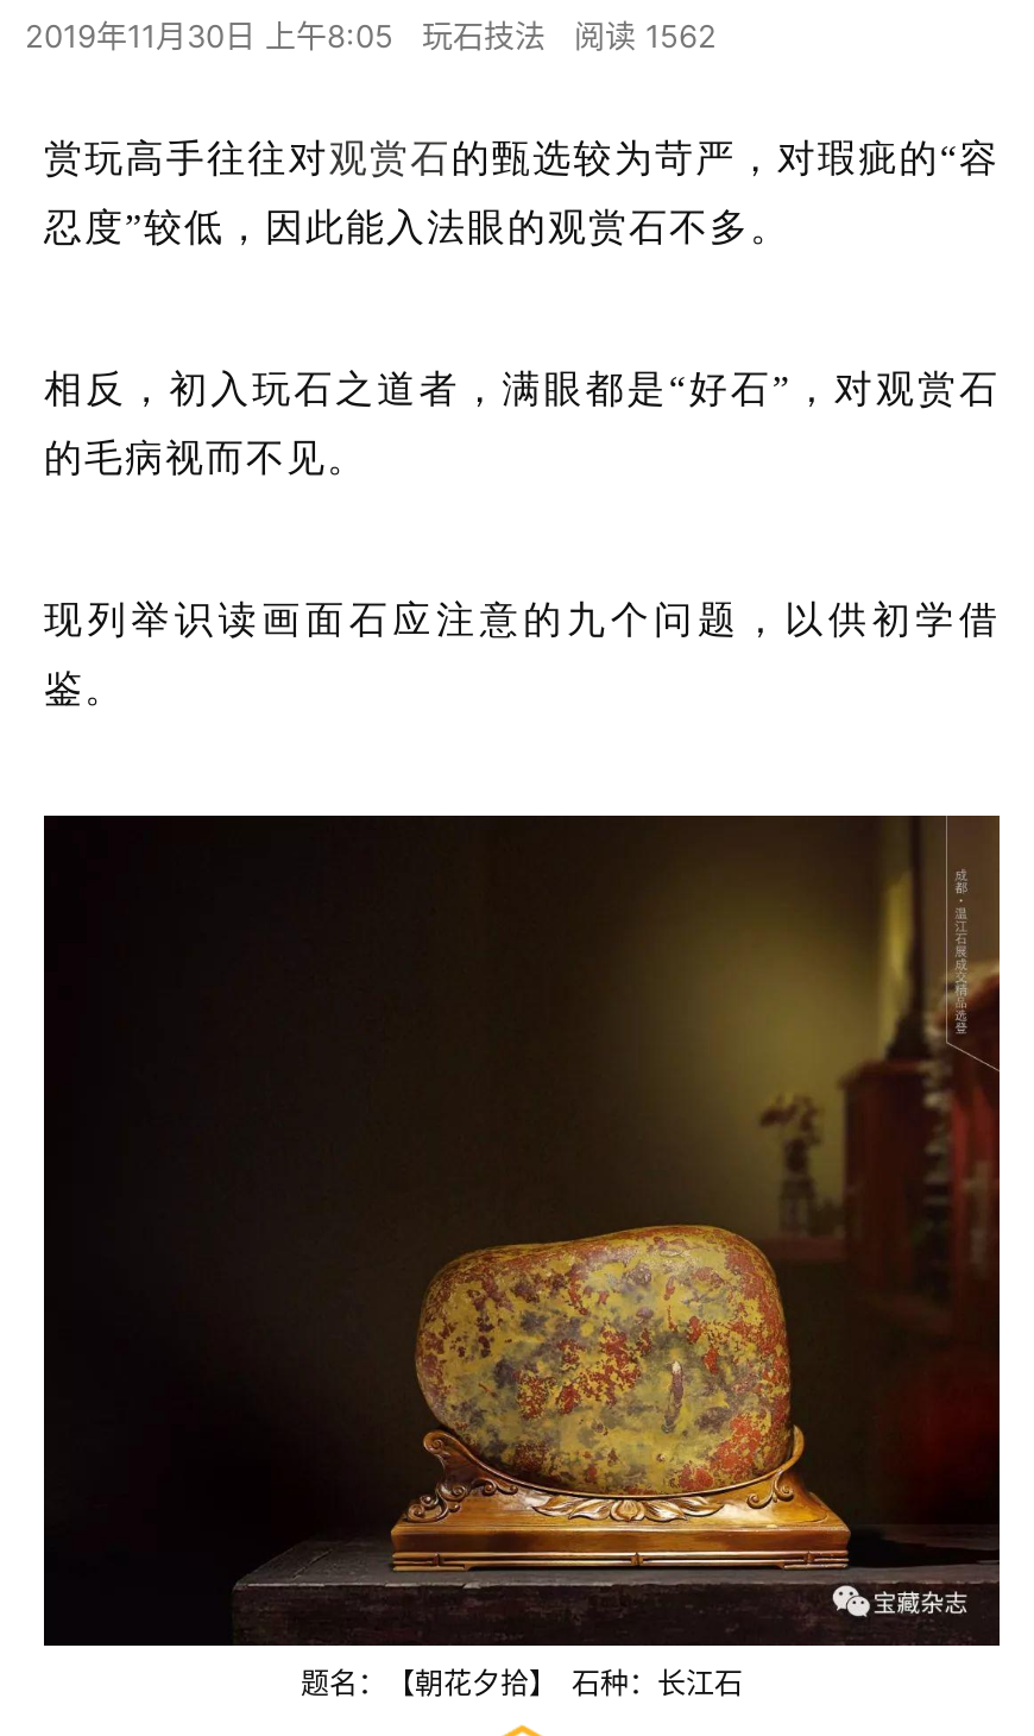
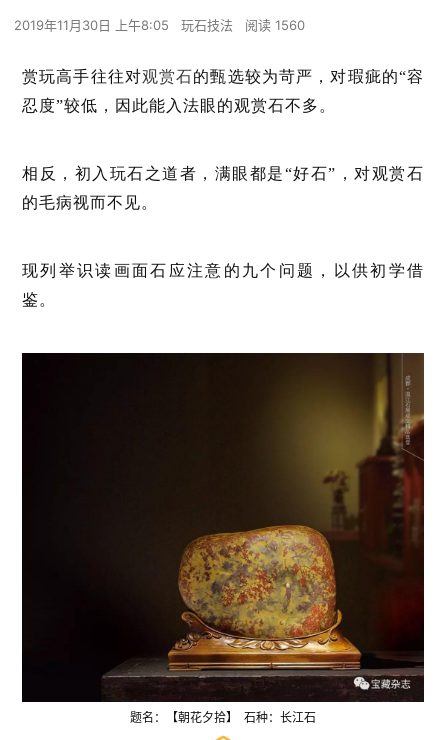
- 2019年11月30日 上午8:05 玩石技法 阅读 1562
+ 2019年11月30日 上午8:05 玩石技法 阅读 1560
